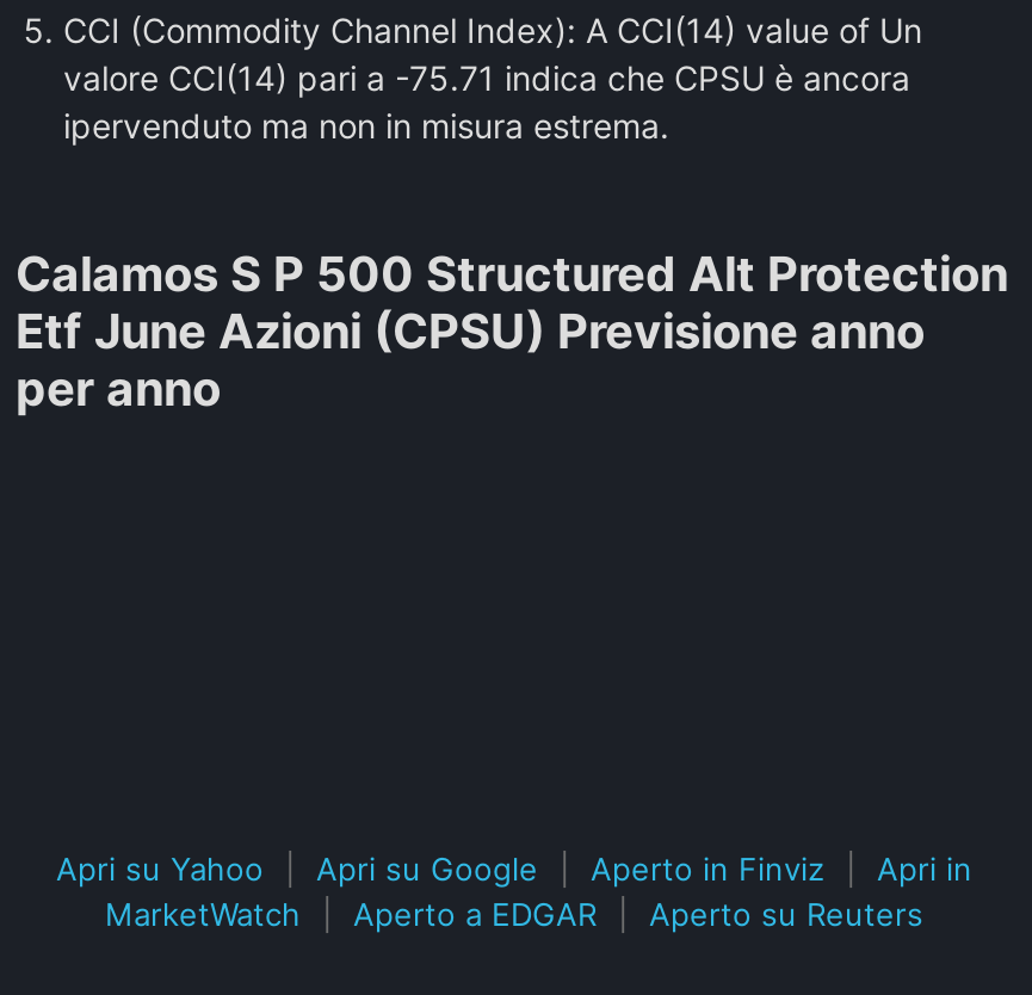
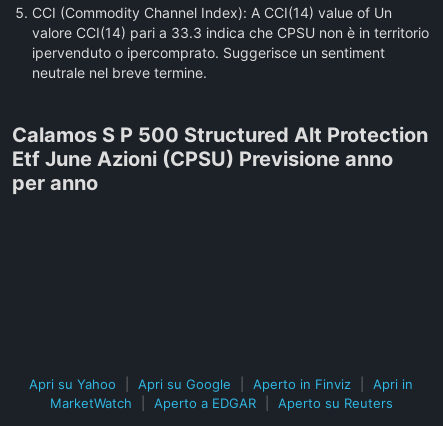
- valore CCI(14) pari a -75.71 indica che CPSU è ancora
- ipervenduto ma non in misura estrema.
+ valore CCI(14) pari a 33.3 indica che CPSU non è in territorio
+ ipervenduto o ipercomprato. Suggerisce un sentiment
+ neutrale nel breve termine.
